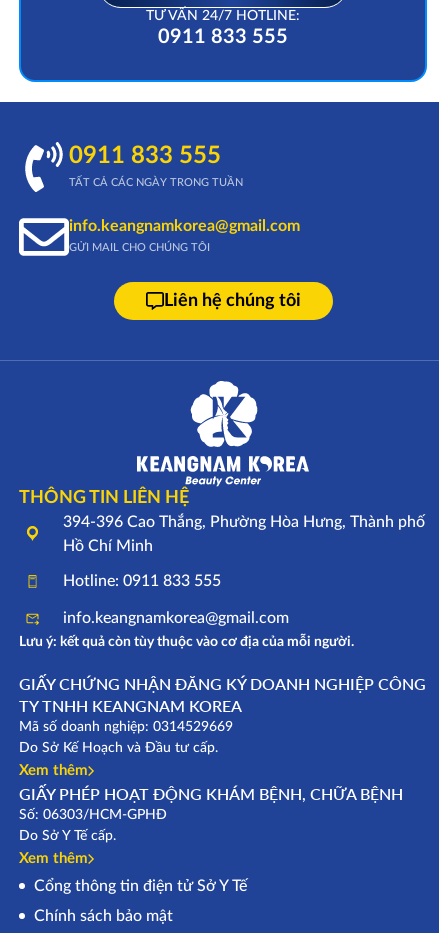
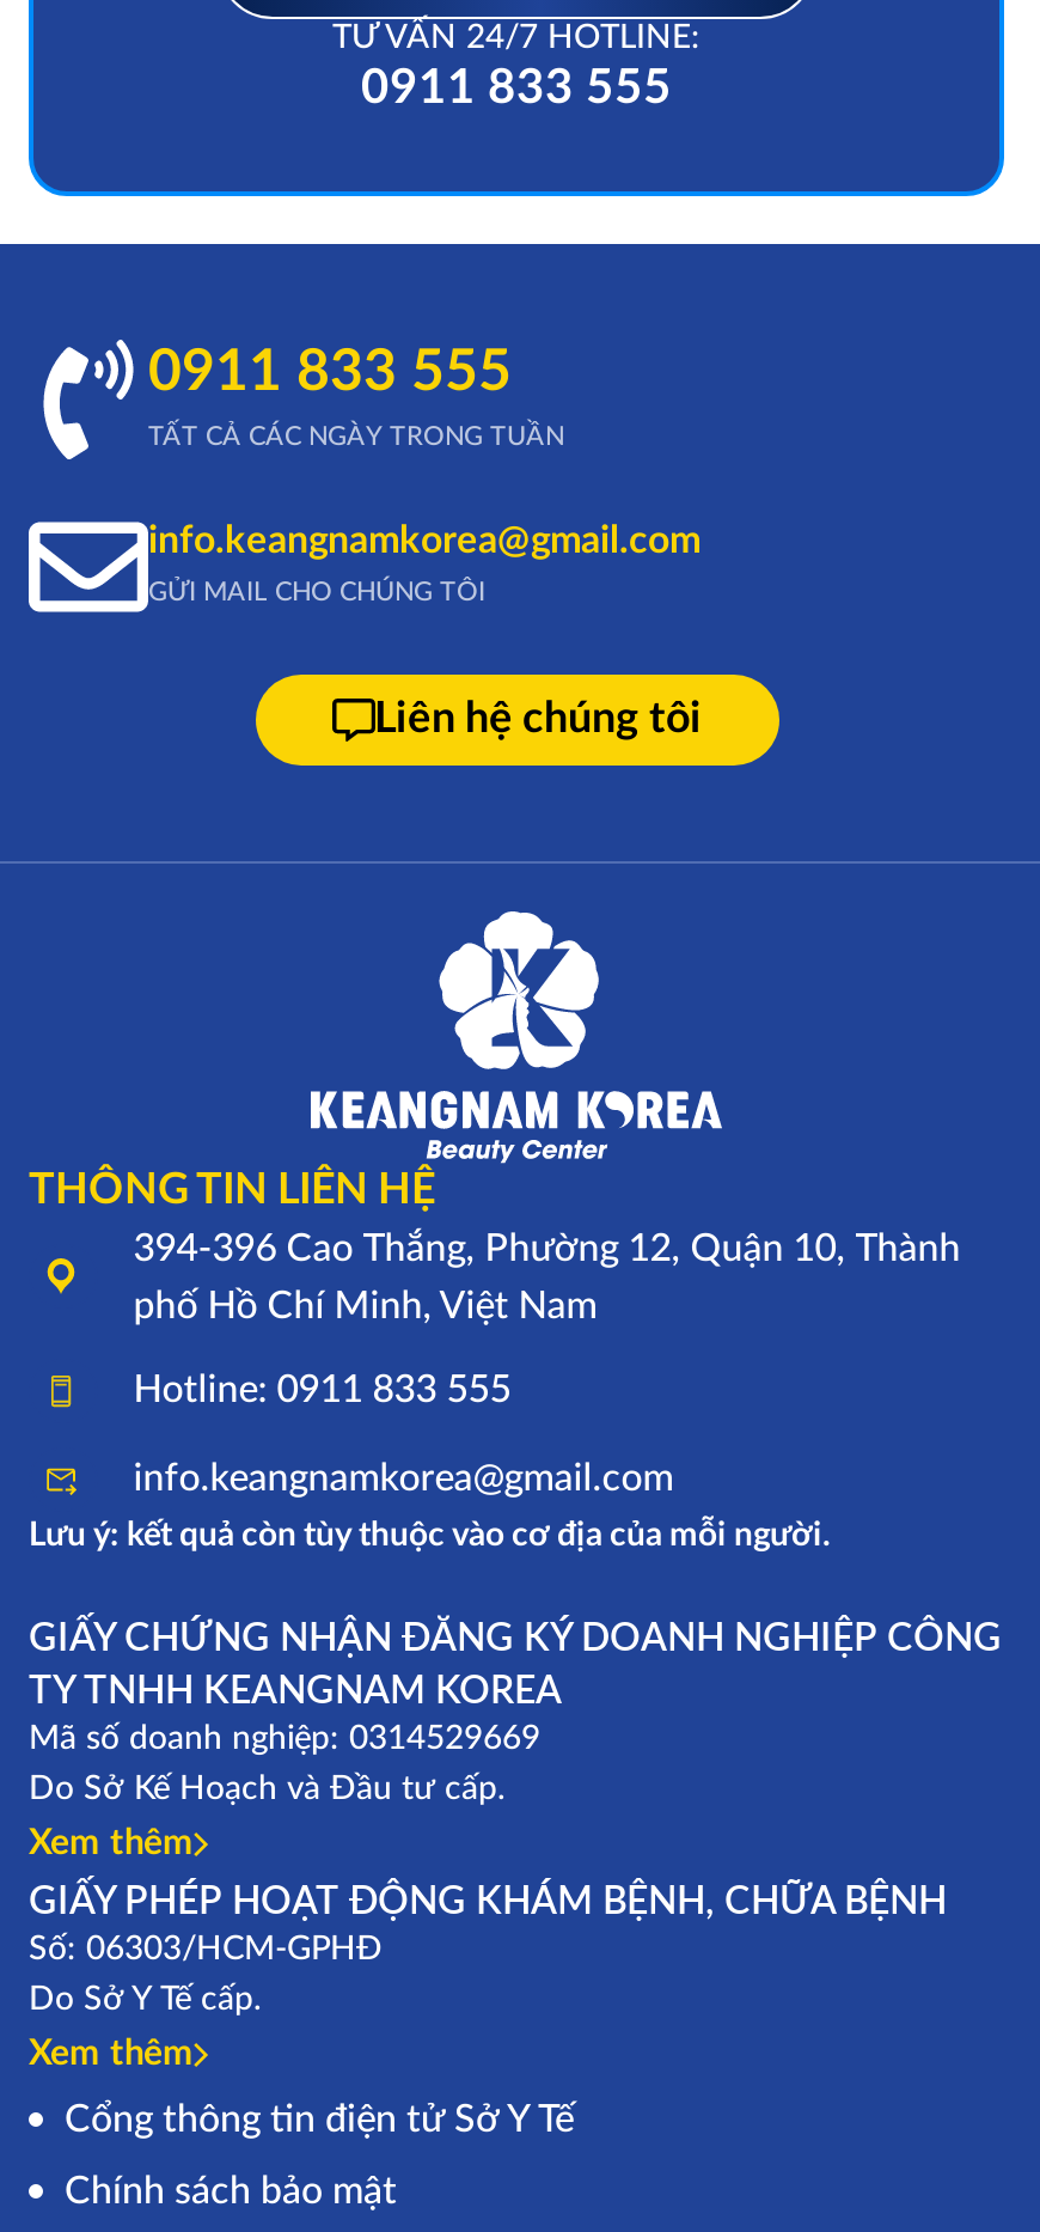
- 394-396 Cao Thắng, Phường Hòa Hưng, Thành phố
+ 394-396 Cao Thắng, Phường 12, Quận 10, Thành

- Hồ Chí Minh
+ phố Hồ Chí Minh, Việt Nam
